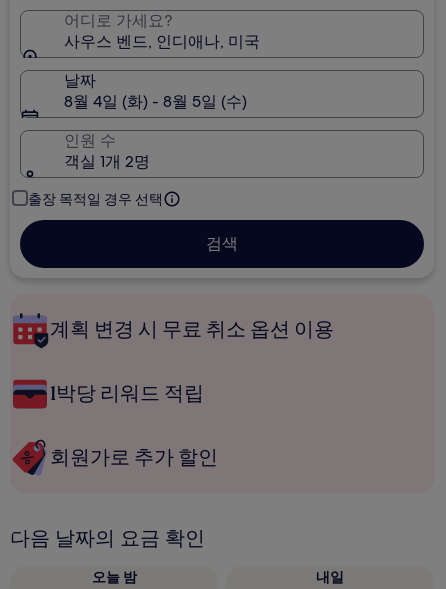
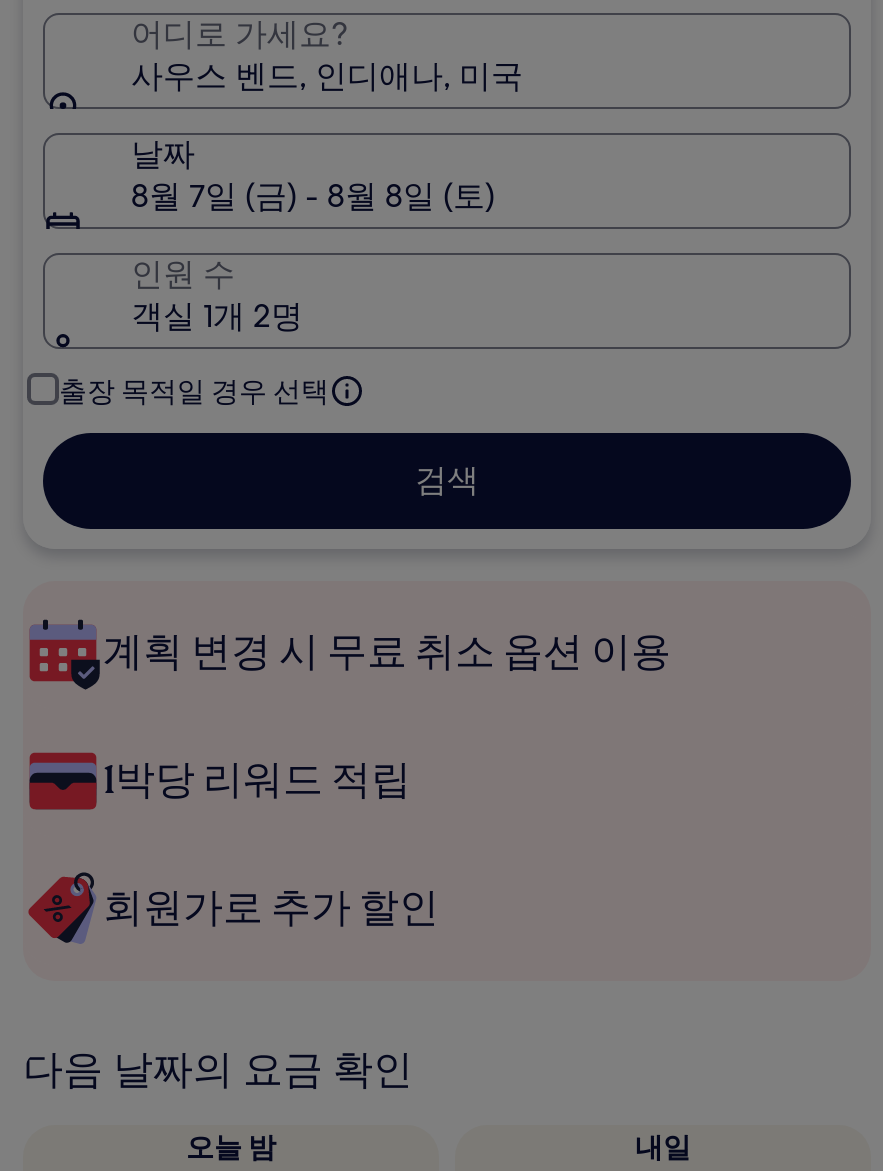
- 8월 4일 (화) - 8월 5일 (수)
+ 8월 7일 (금) - 8월 8일 (토)
